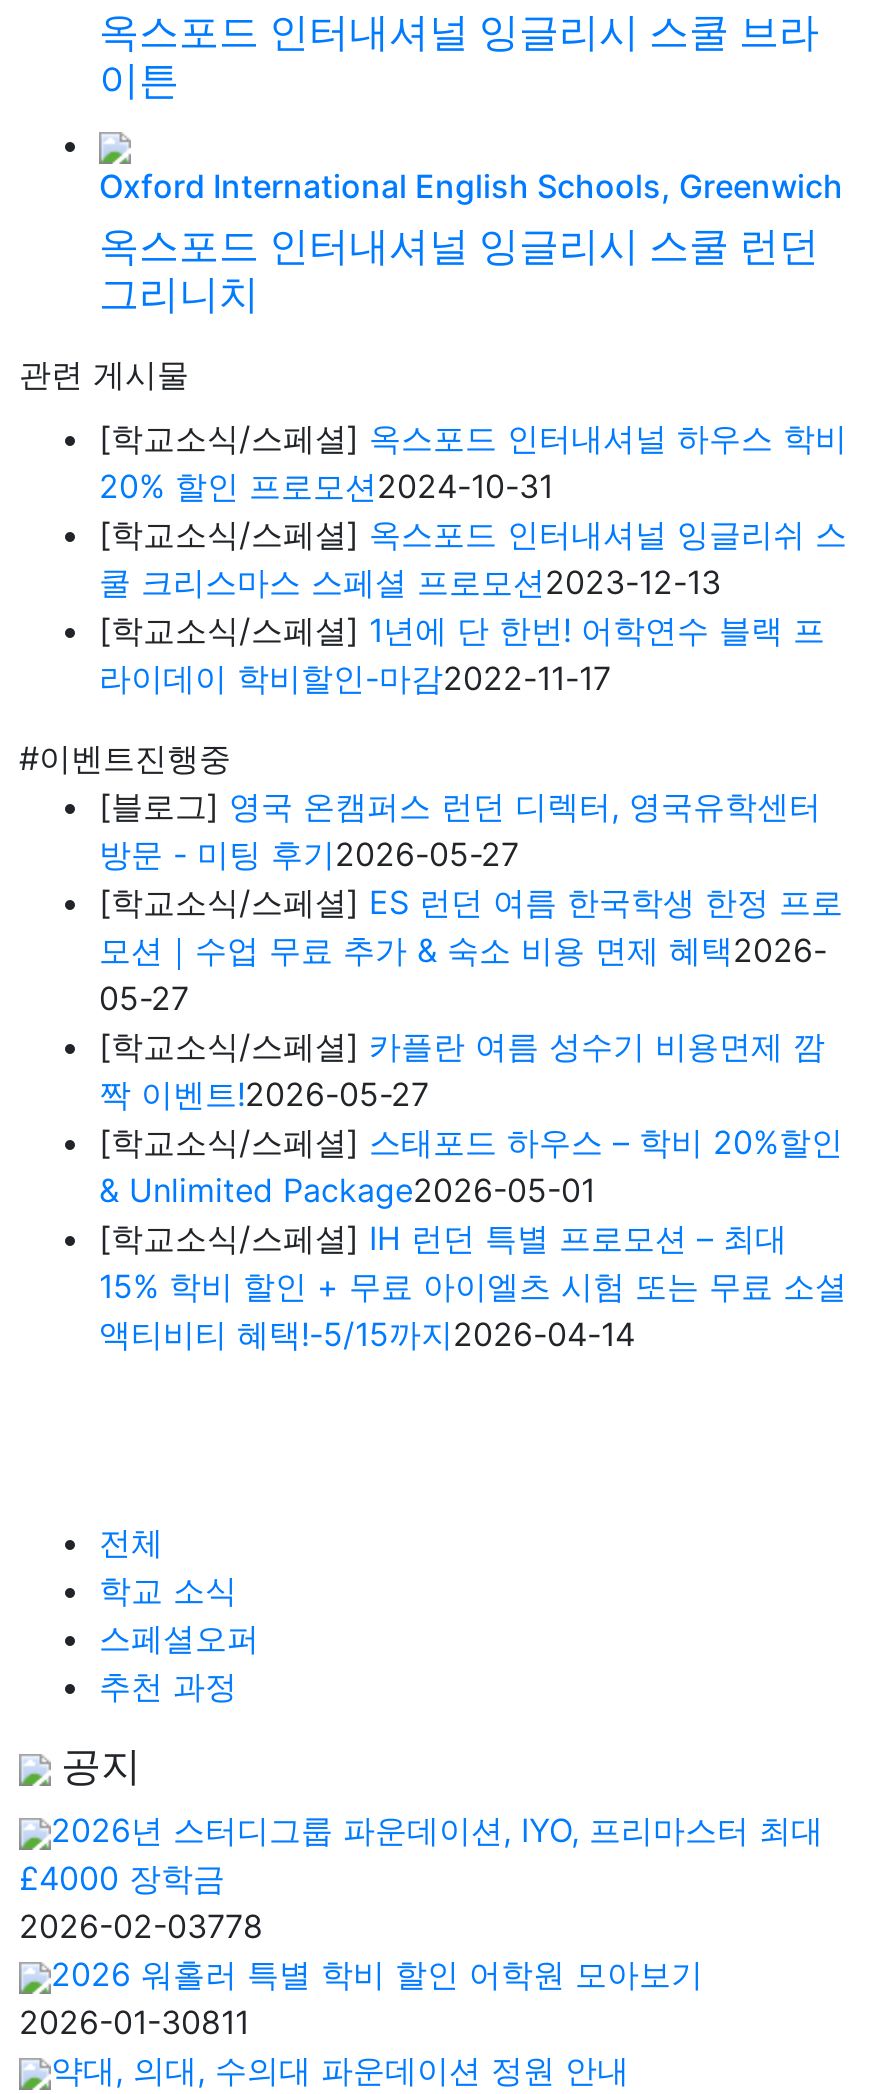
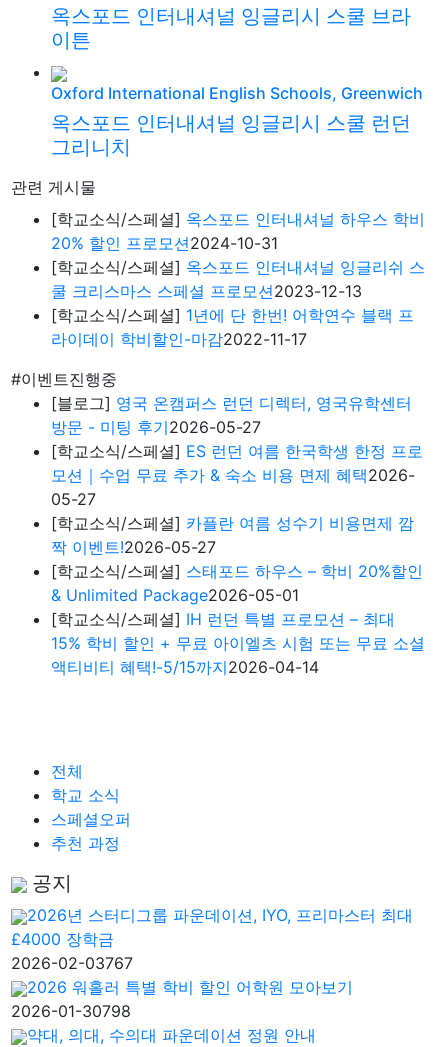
- 2026-02-03778
+ 2026-02-03767

- 2026-01-30811
+ 2026-01-30798
